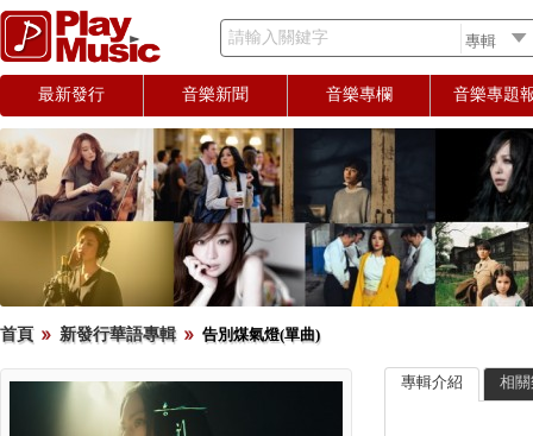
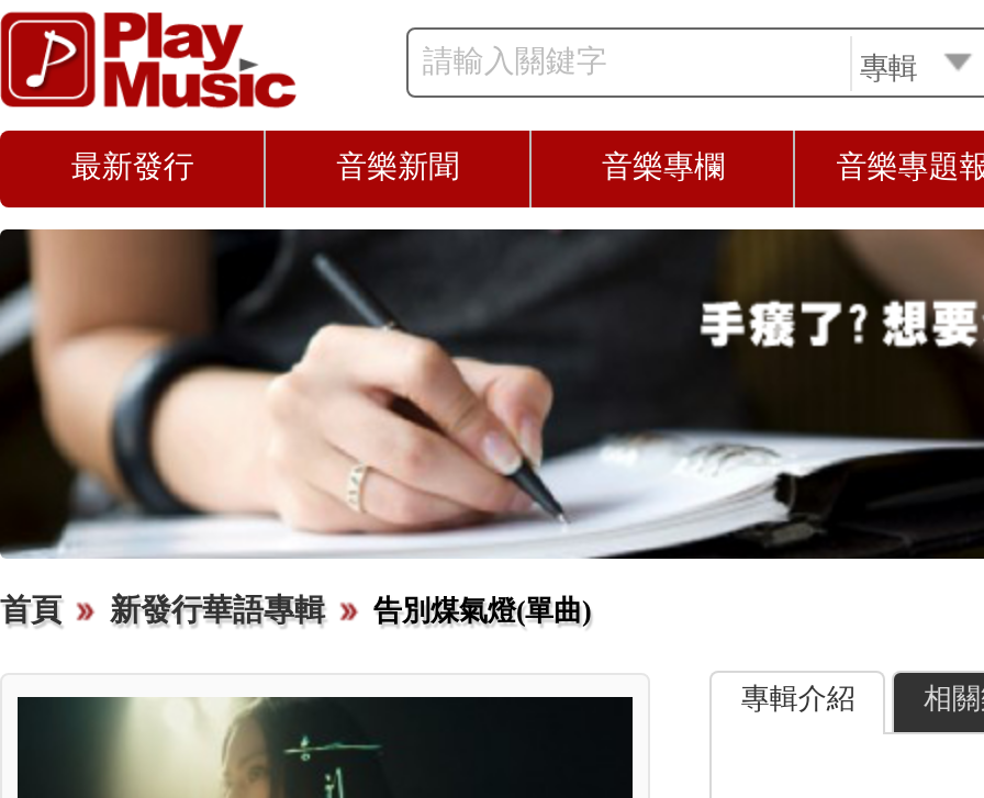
- [image]
+ [image]
